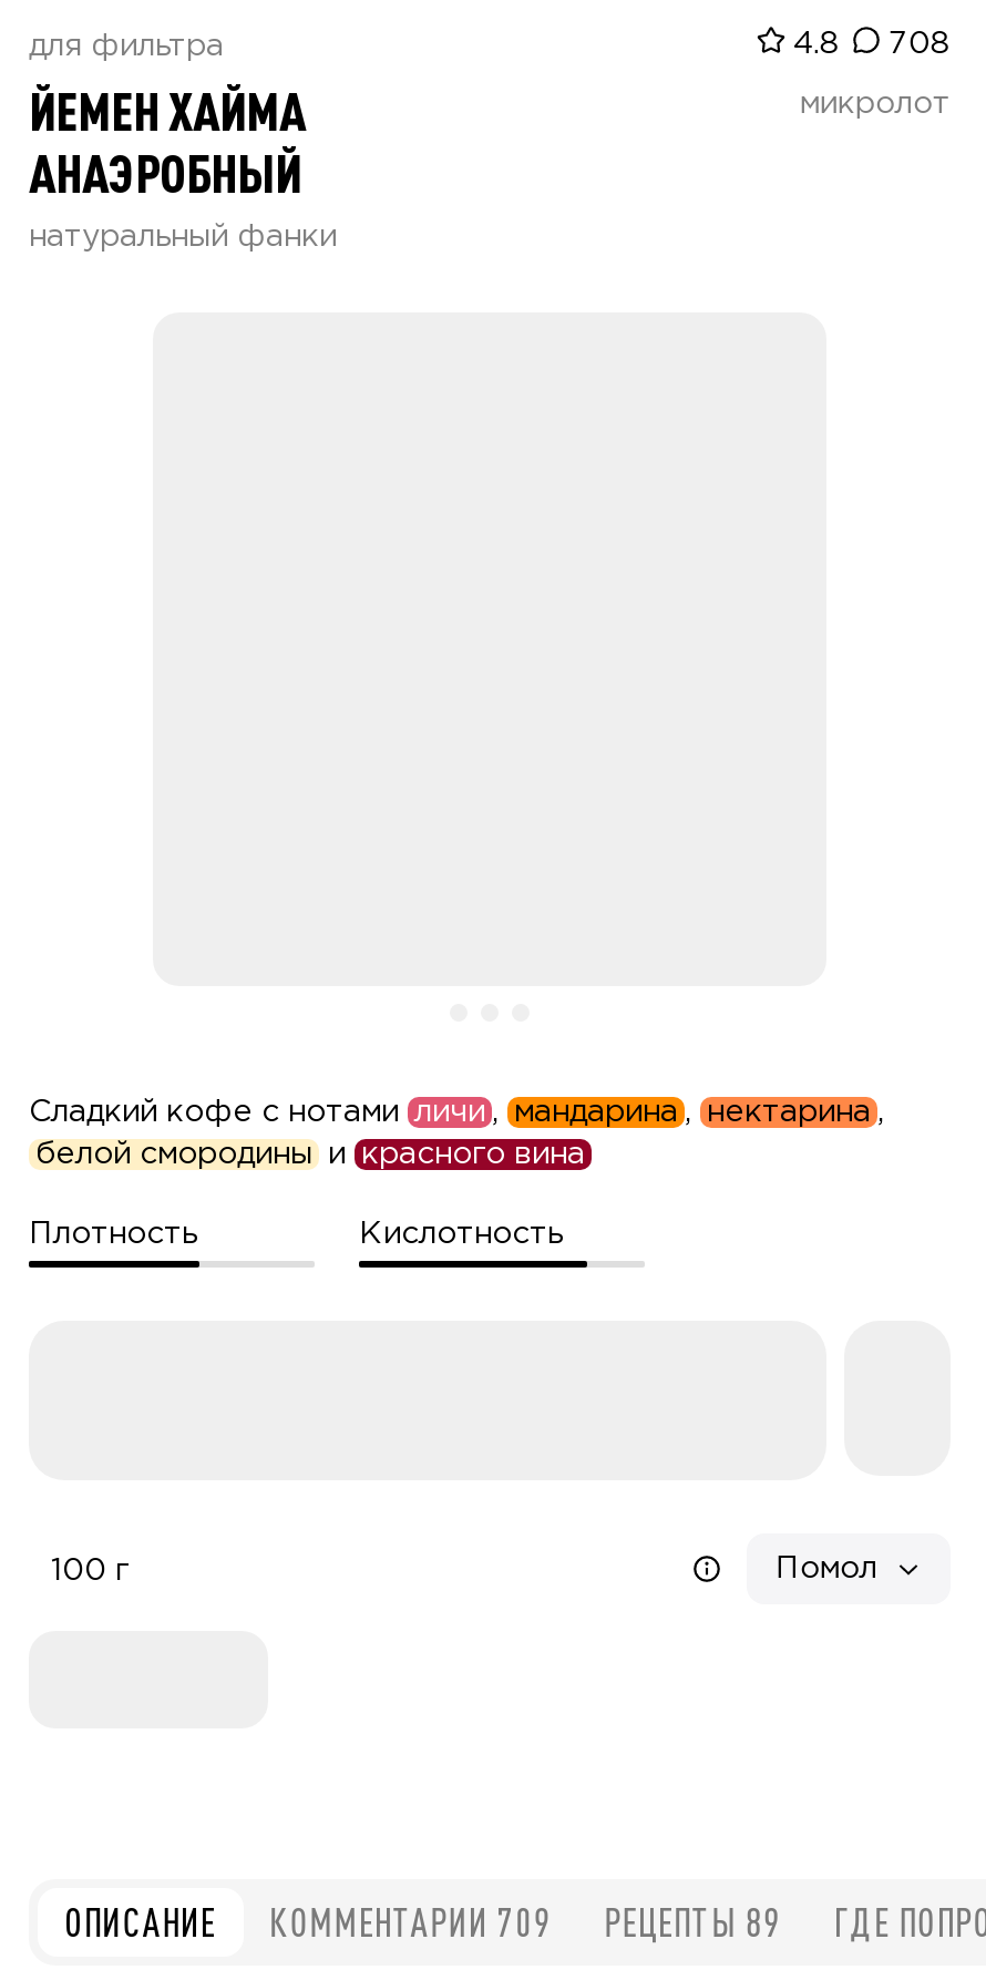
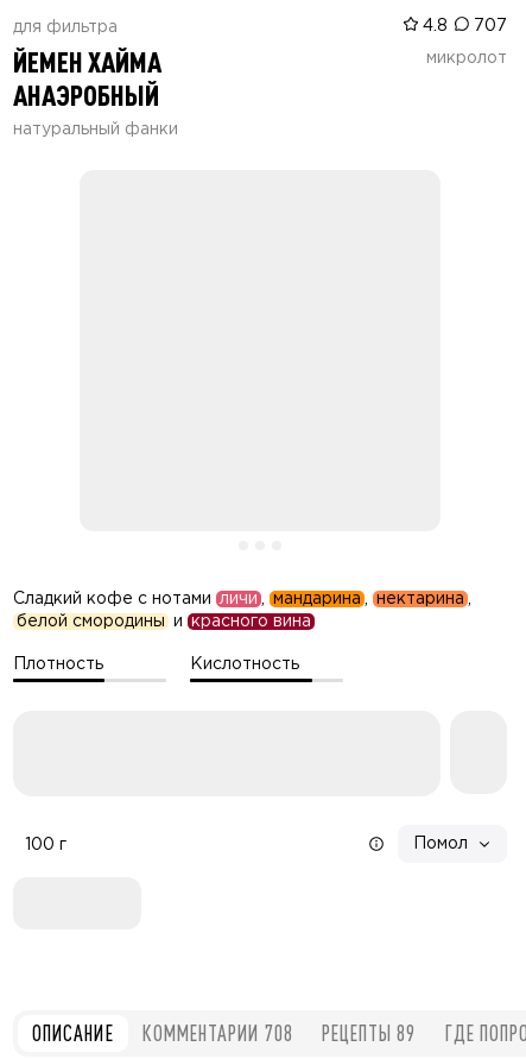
- 4.8 708
+ 4.8 707

- КОММЕНТАРИИ 709
+ КОММЕНТАРИИ 708
